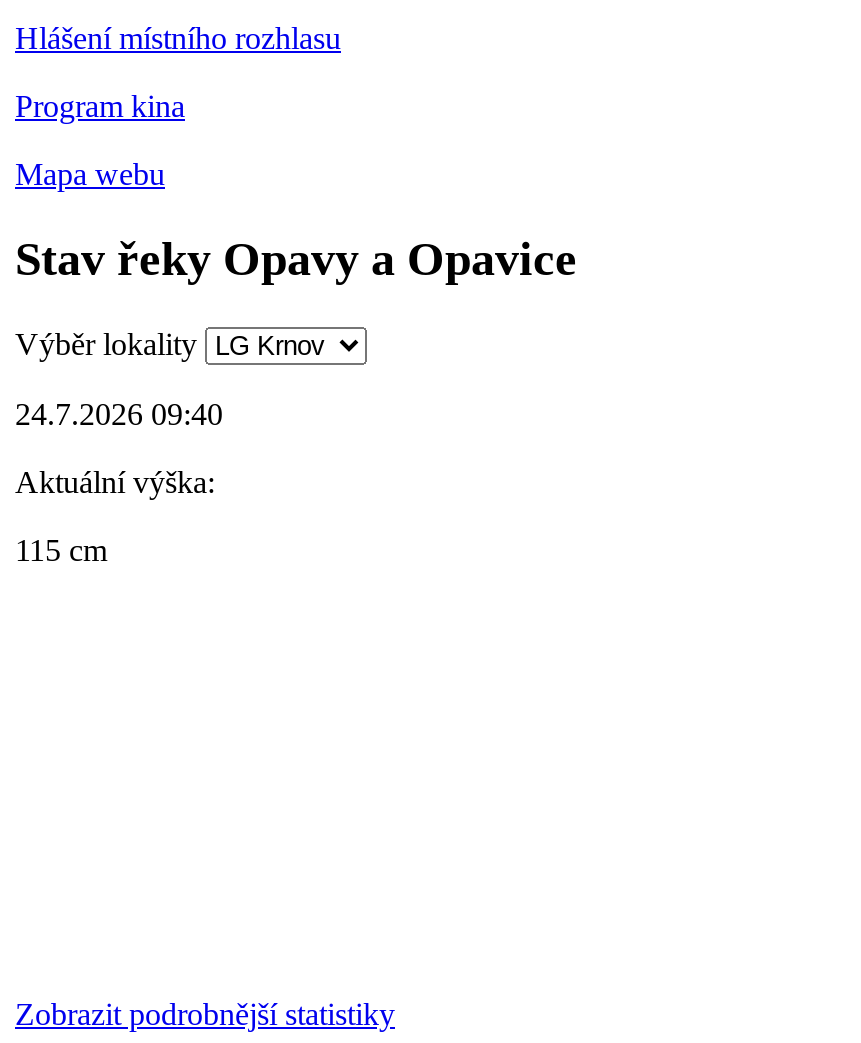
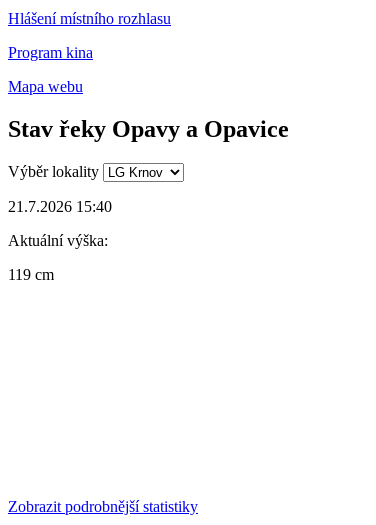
- 24.7.2026 09:40
+ 21.7.2026 15:40

- 115 cm
+ 119 cm
